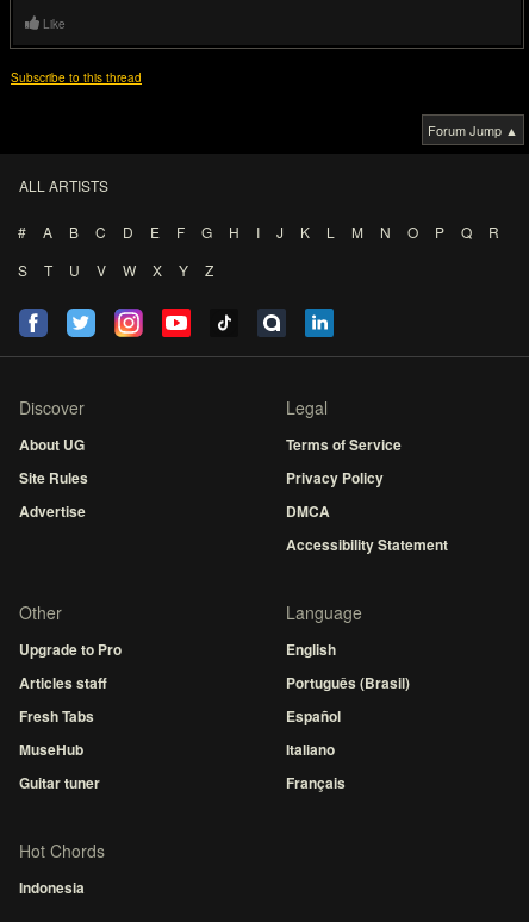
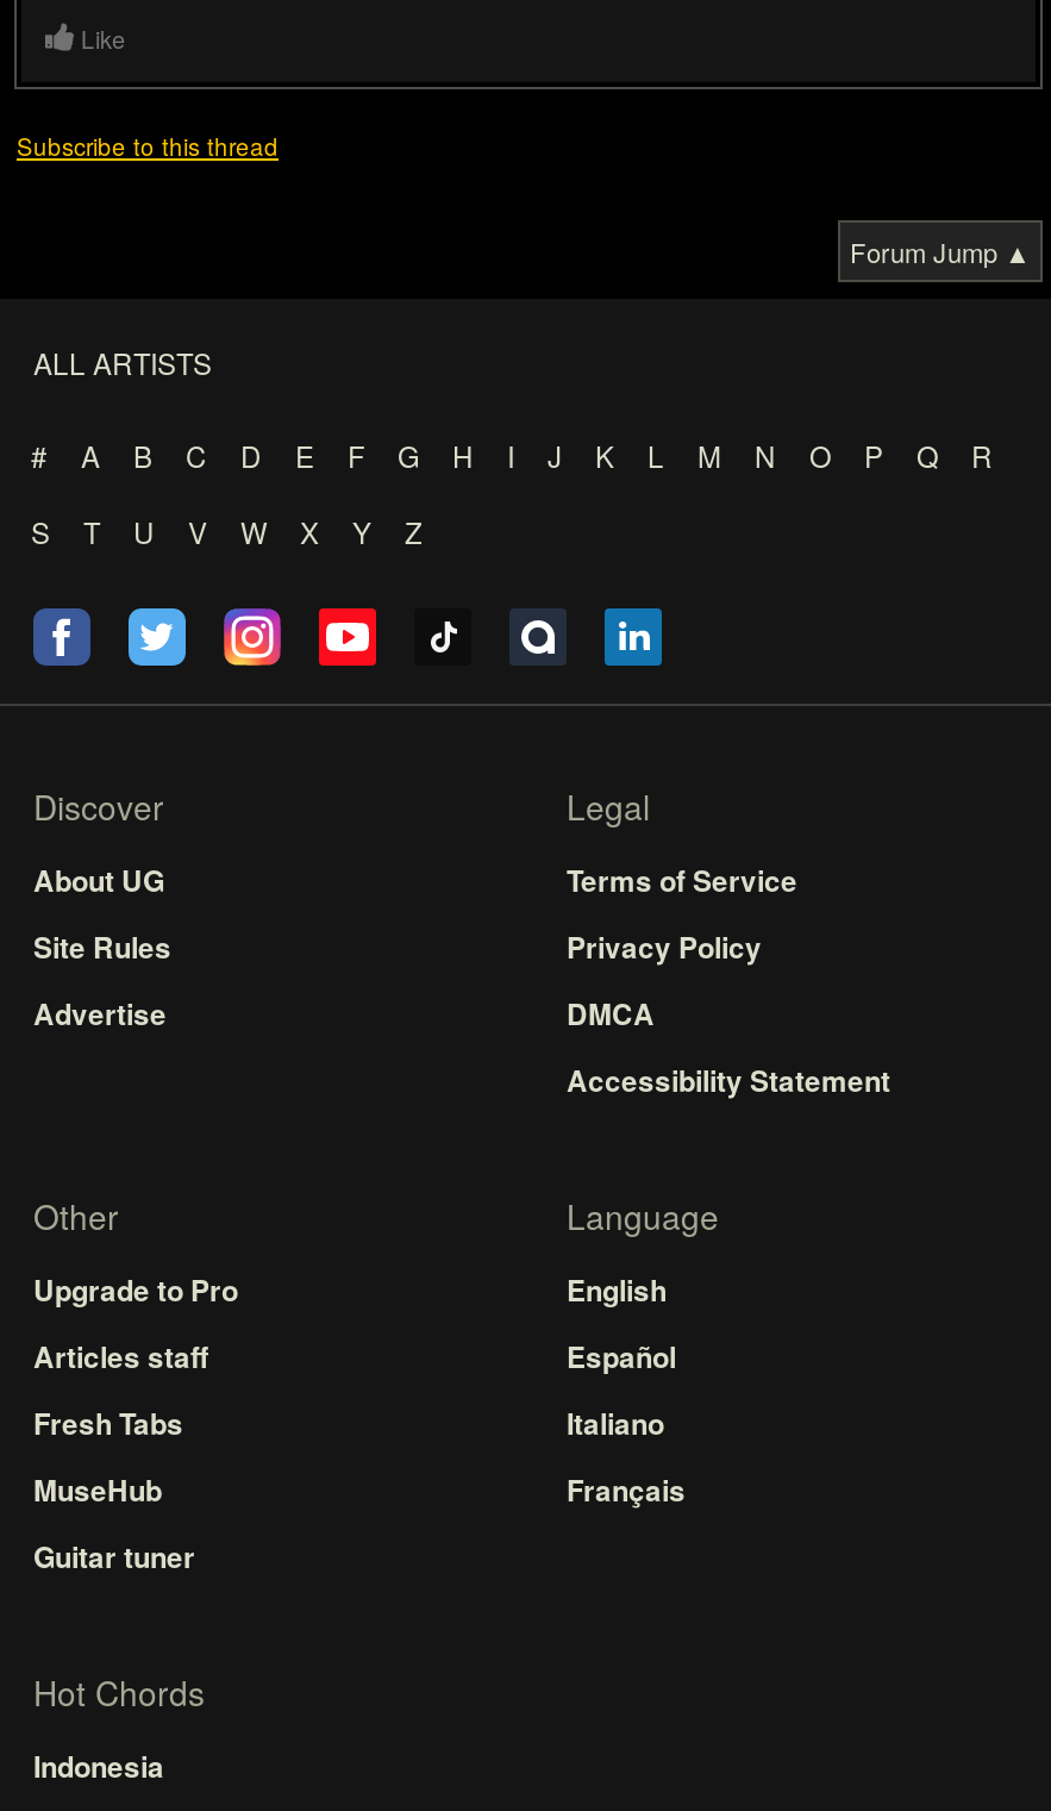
- Português (Brasil)

moved up: Español | Italiano | Français
